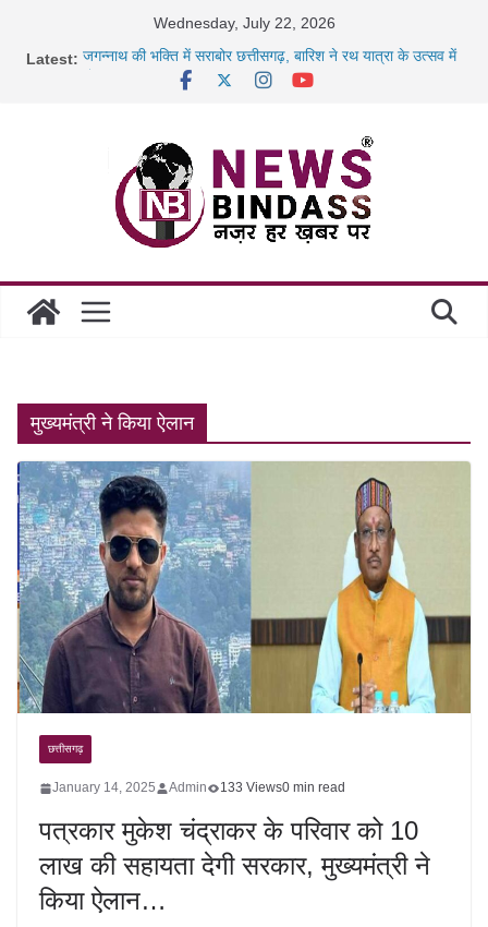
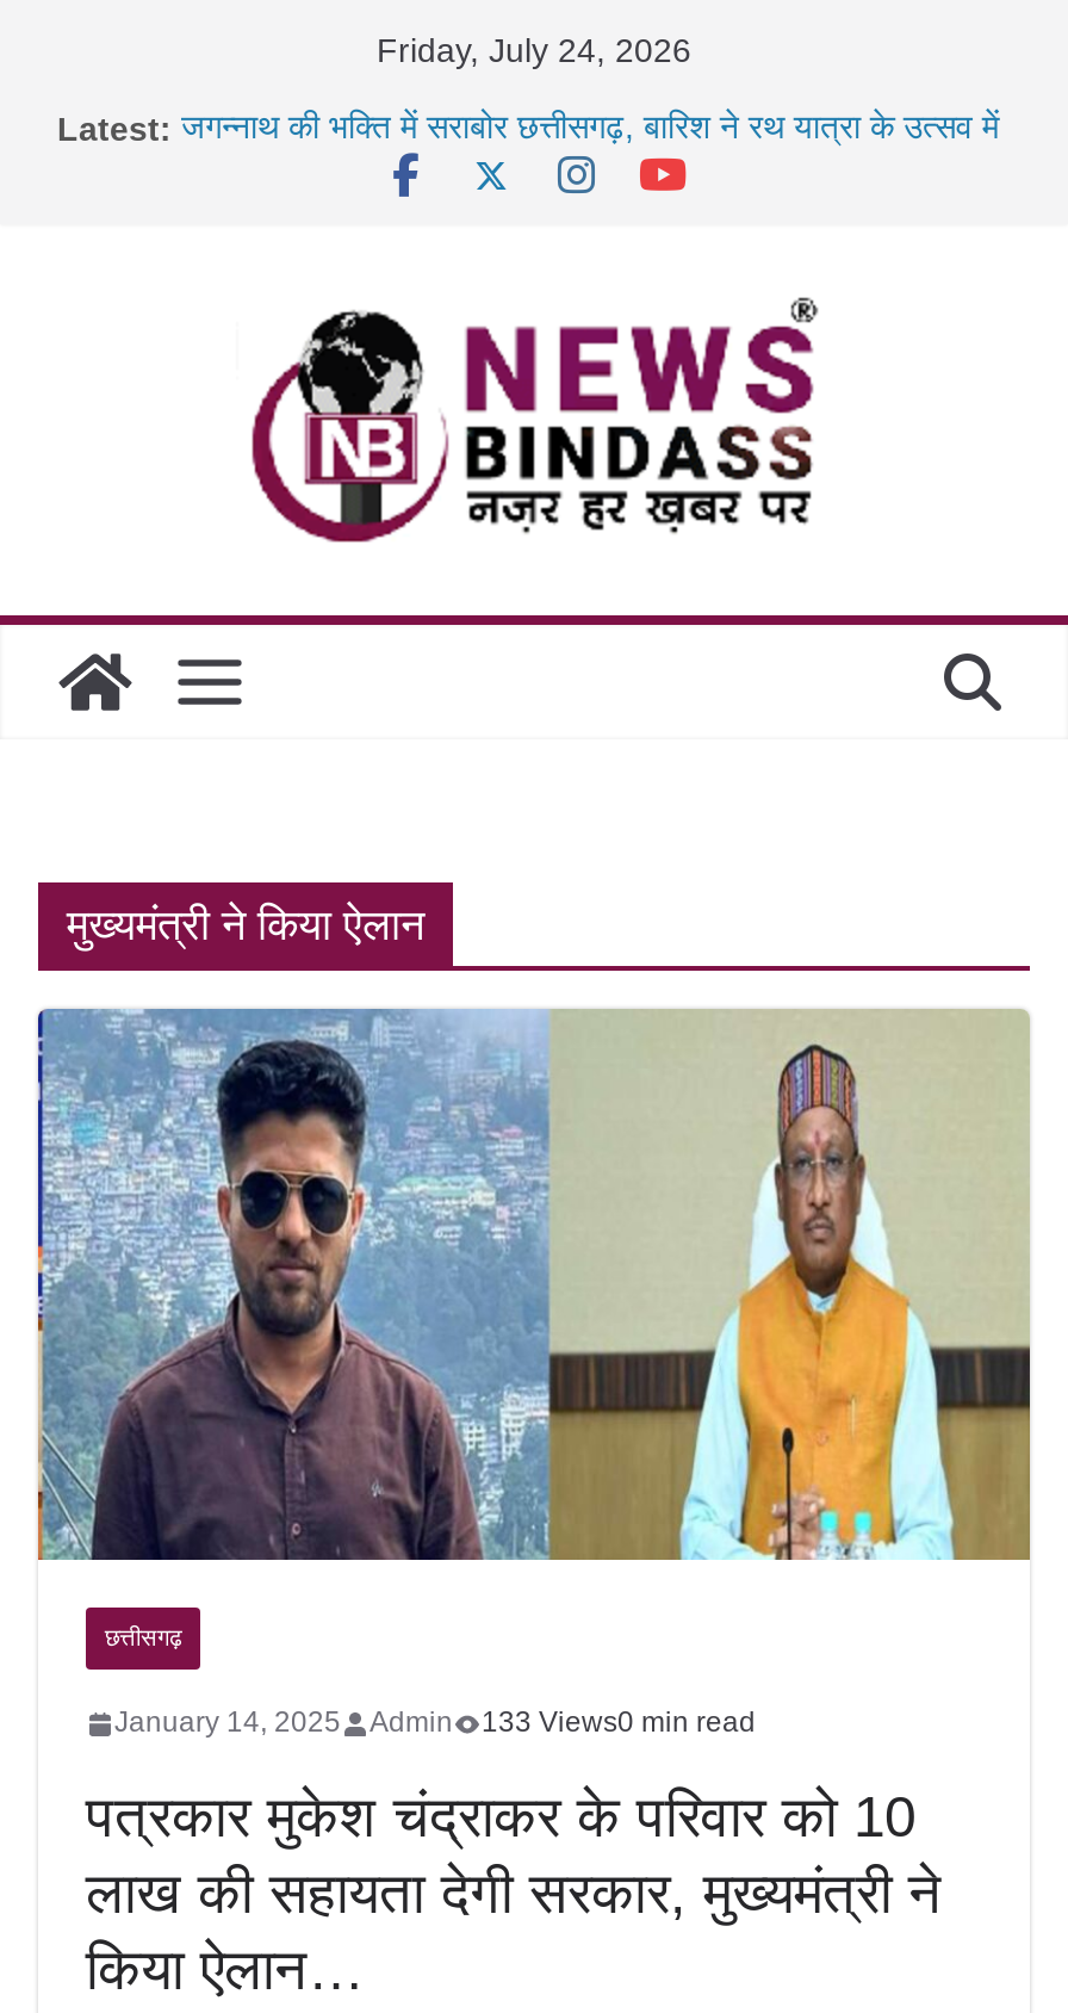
- Wednesday, July 22, 2026
+ Friday, July 24, 2026
